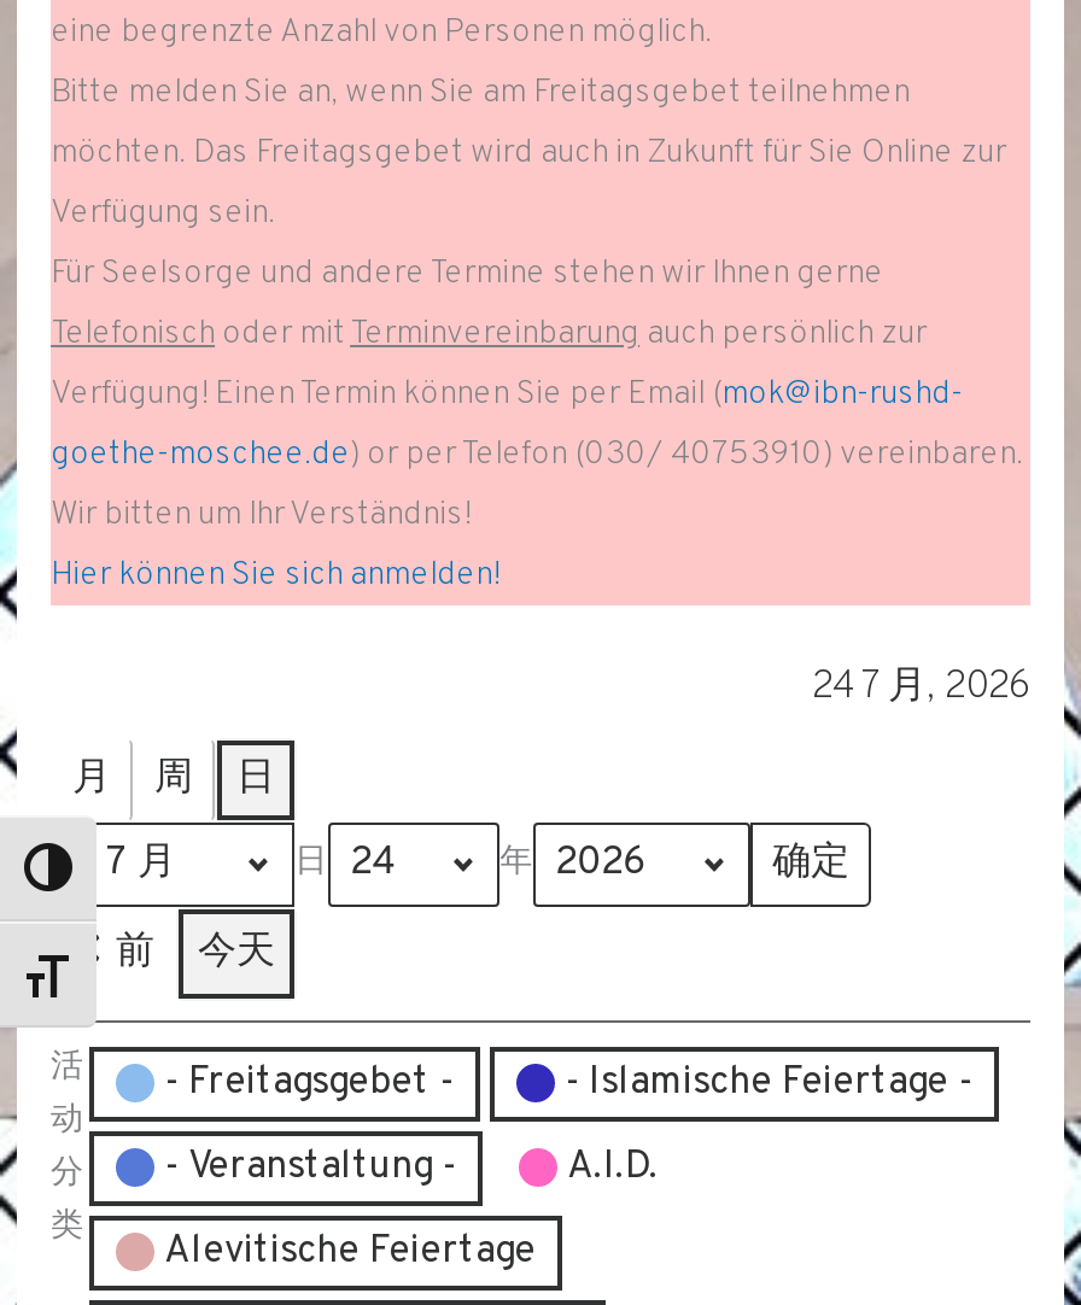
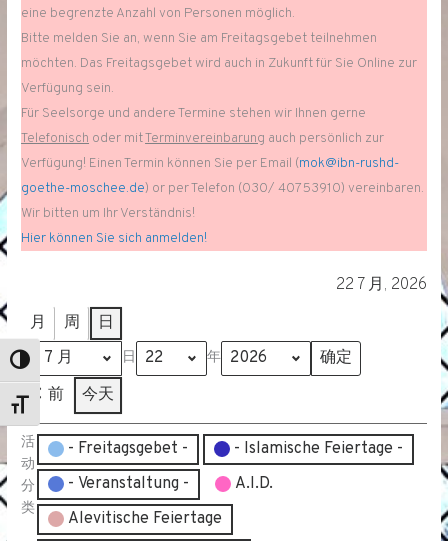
- 24 7 月, 2026
+ 22 7 月, 2026
